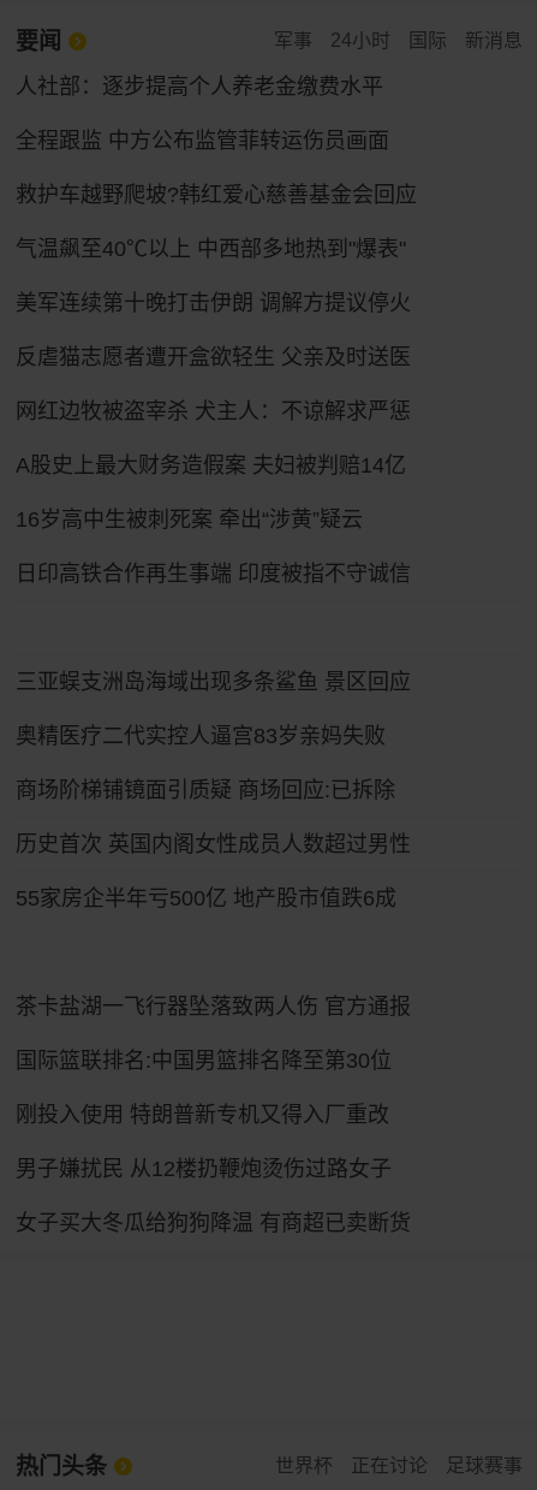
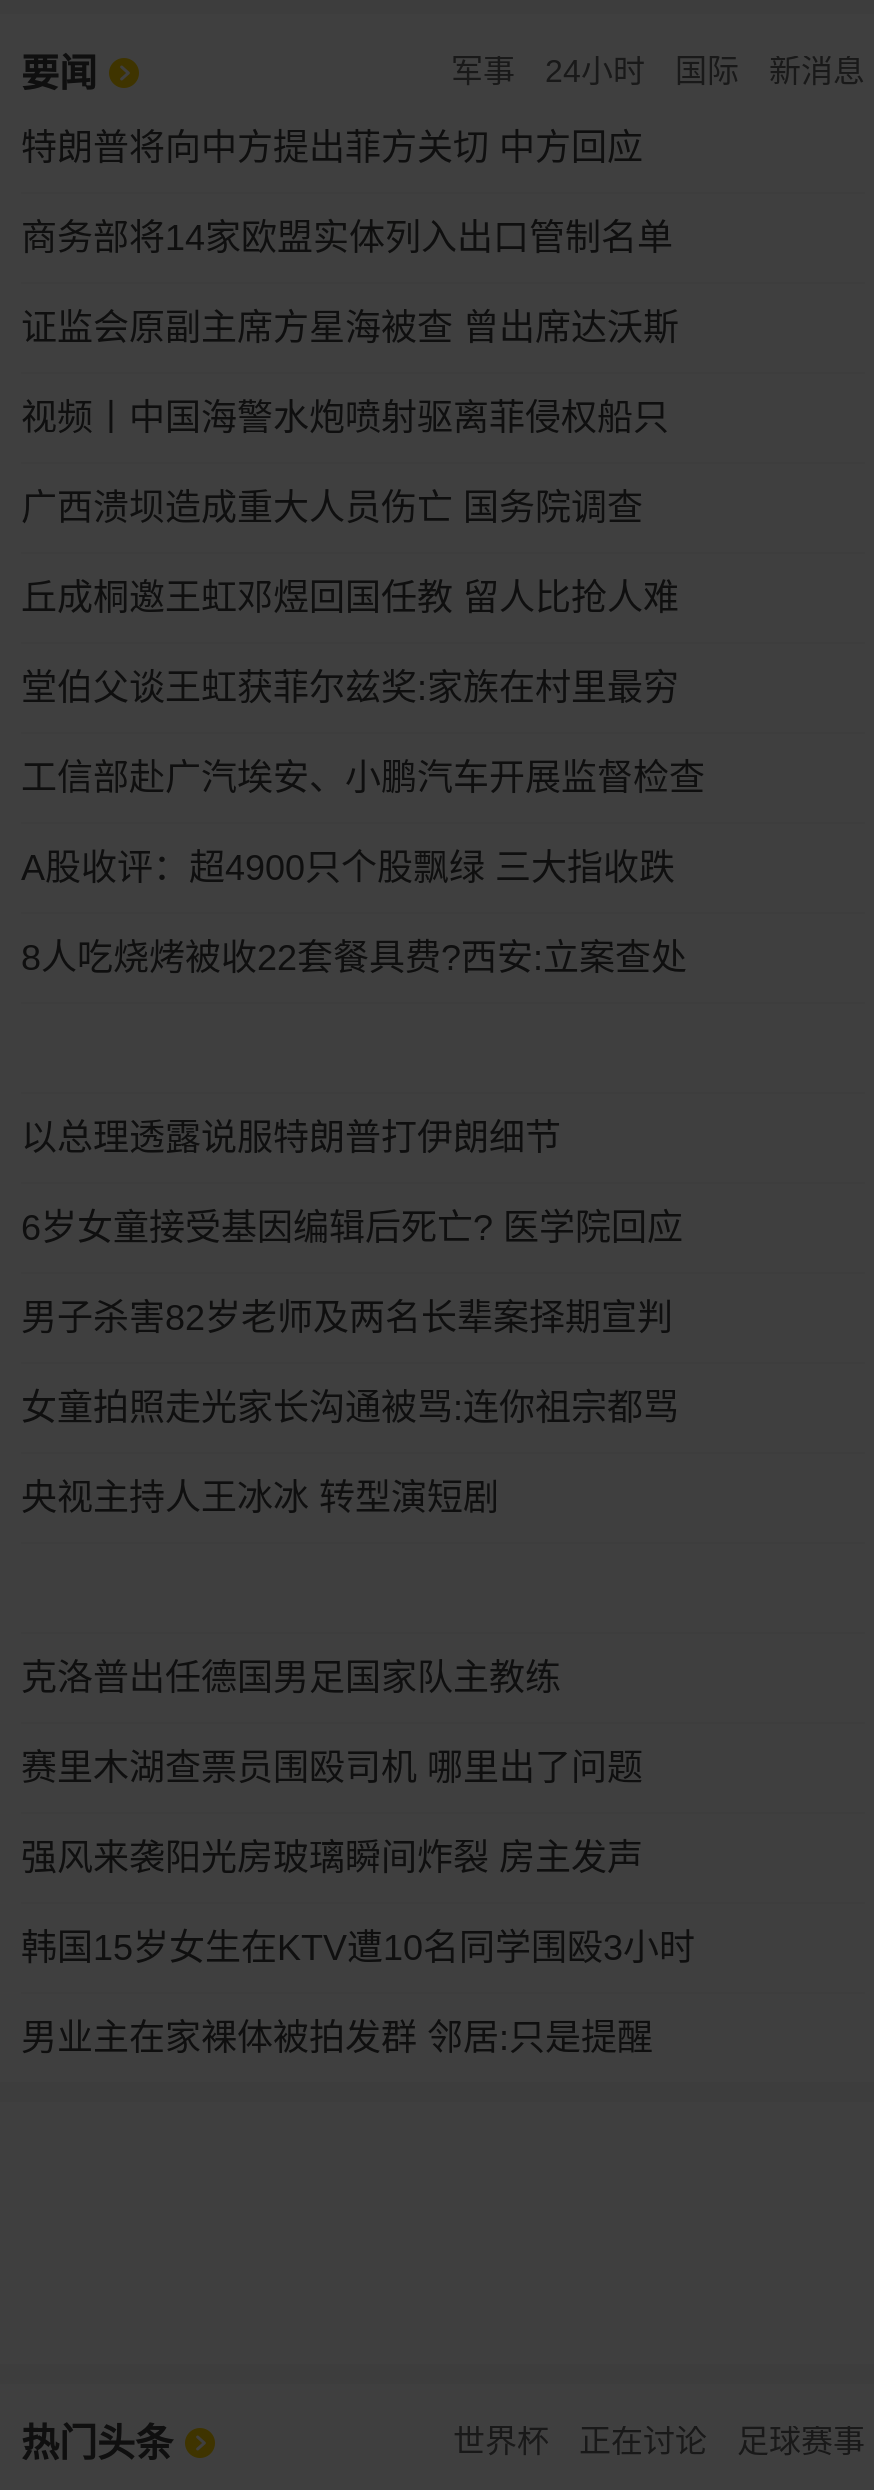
- 人社部：逐步提高个人养老金缴费水平
+ 特朗普将向中方提出菲方关切 中方回应

- 全程跟监 中方公布监管菲转运伤员画面
+ 商务部将14家欧盟实体列入出口管制名单

- 救护车越野爬坡?韩红爱心慈善基金会回应
+ 证监会原副主席方星海被查 曾出席达沃斯

- 气温飙至40℃以上 中西部多地热到"爆表"
+ 视频丨中国海警水炮喷射驱离菲侵权船只

- 美军连续第十晚打击伊朗 调解方提议停火
+ 广西溃坝造成重大人员伤亡 国务院调查

- 反虐猫志愿者遭开盒欲轻生 父亲及时送医
+ 丘成桐邀王虹邓煜回国任教 留人比抢人难

- 网红边牧被盗宰杀 犬主人：不谅解求严惩
+ 堂伯父谈王虹获菲尔兹奖:家族在村里最穷

- A股史上最大财务造假案 夫妇被判赔14亿
+ 工信部赴广汽埃安、小鹏汽车开展监督检查

- 16岁高中生被刺死案 牵出“涉黄”疑云
+ A股收评：超4900只个股飘绿 三大指收跌

- 日印高铁合作再生事端 印度被指不守诚信
+ 8人吃烧烤被收22套餐具费?西安:立案查处

- 三亚蜈支洲岛海域出现多条鲨鱼 景区回应
+ 以总理透露说服特朗普打伊朗细节

- 奥精医疗二代实控人逼宫83岁亲妈失败
+ 6岁女童接受基因编辑后死亡? 医学院回应

- 商场阶梯铺镜面引质疑 商场回应:已拆除
+ 男子杀害82岁老师及两名长辈案择期宣判

- 历史首次 英国内阁女性成员人数超过男性
+ 女童拍照走光家长沟通被骂:连你祖宗都骂

- 55家房企半年亏500亿 地产股市值跌6成
+ 央视主持人王冰冰 转型演短剧

- 茶卡盐湖一飞行器坠落致两人伤 官方通报
+ 克洛普出任德国男足国家队主教练

- 国际篮联排名:中国男篮排名降至第30位
+ 赛里木湖查票员围殴司机 哪里出了问题

- 刚投入使用 特朗普新专机又得入厂重改
+ 强风来袭阳光房玻璃瞬间炸裂 房主发声

- 男子嫌扰民 从12楼扔鞭炮烫伤过路女子
+ 韩国15岁女生在KTV遭10名同学围殴3小时

- 女子买大冬瓜给狗狗降温 有商超已卖断货
+ 男业主在家裸体被拍发群 邻居:只是提醒
